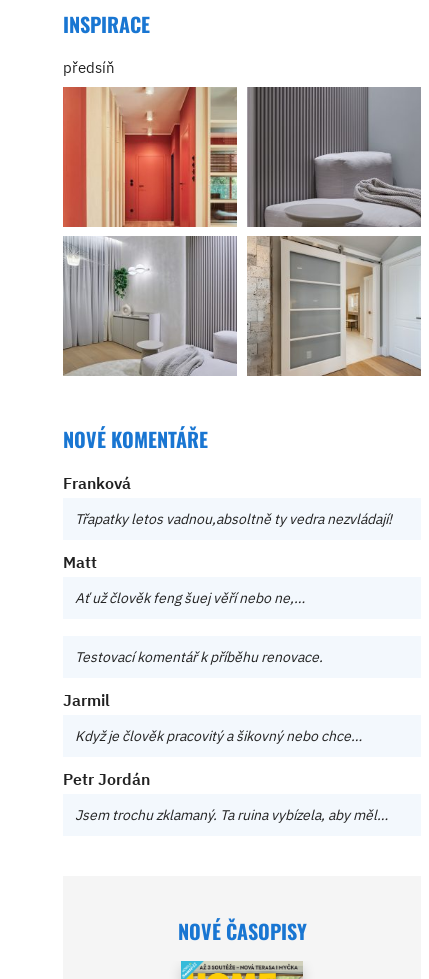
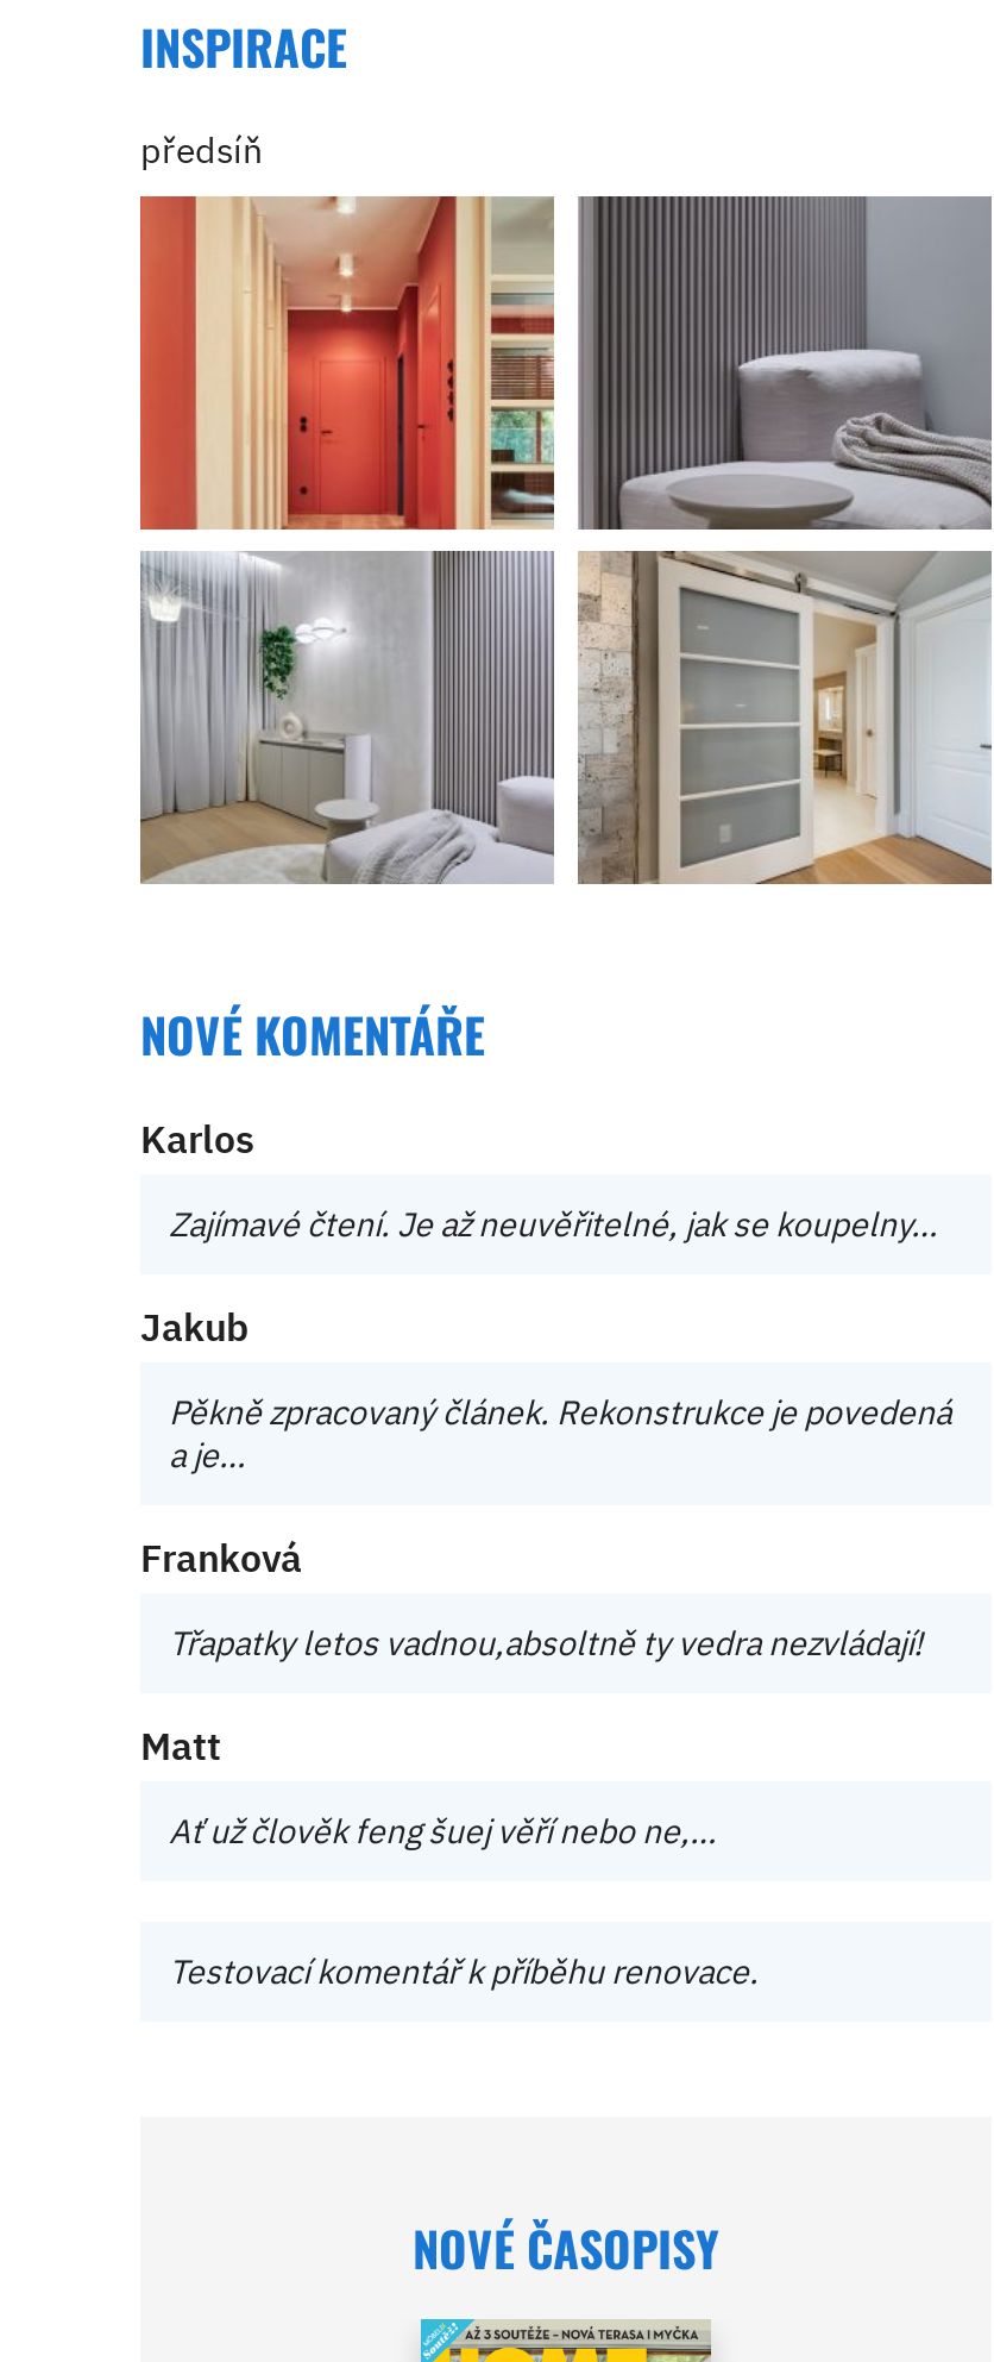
+ Karlos
+ Zajímavé čtení. Je až neuvěřitelné, jak se koupelny…
+ Jakub
+ Pěkně zpracovaný článek. Rekonstrukce je povedená
+ a je…

moved down: Franková | Třapatky letos vadnou,absoltně ty vedra nezvládají! | Matt | Ať už člověk feng šuej věří nebo ne,… | Testovací komentář k příběhu renovace.

- Jarmil
- Když je člověk pracovitý a šikovný nebo chce…
- Petr Jordán
- Jsem trochu zklamaný. Ta ruina vybízela, aby měl…
